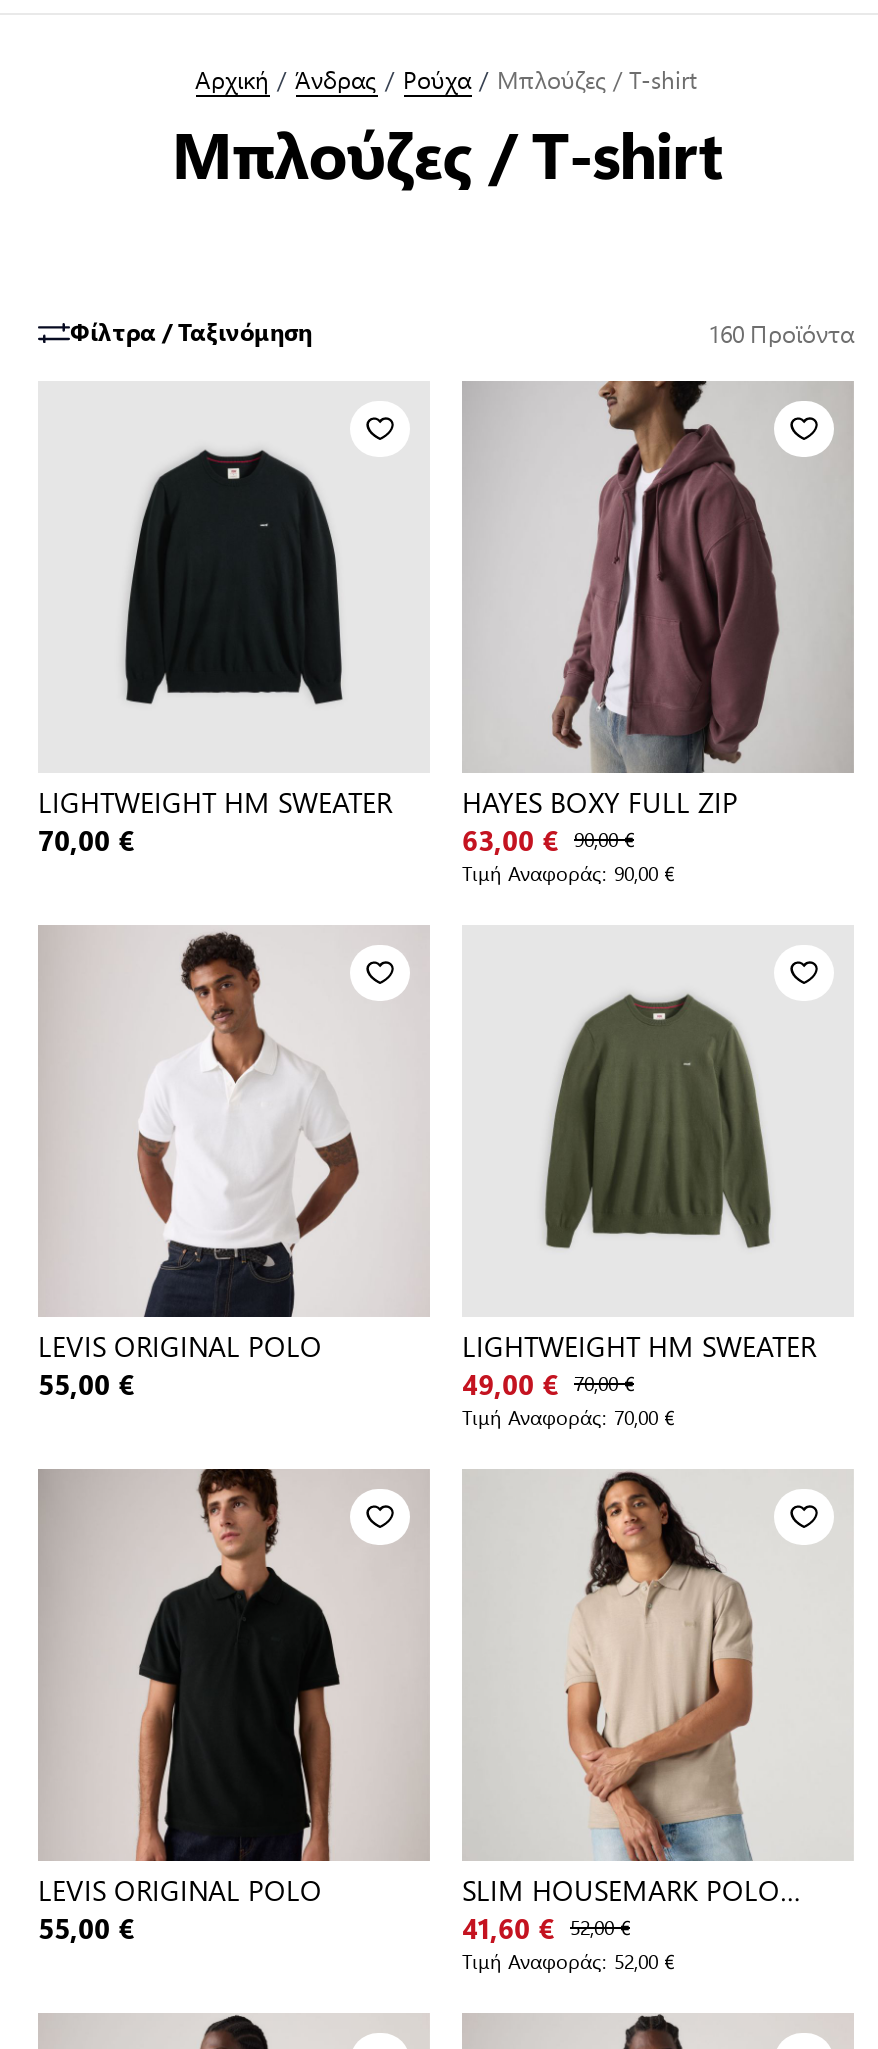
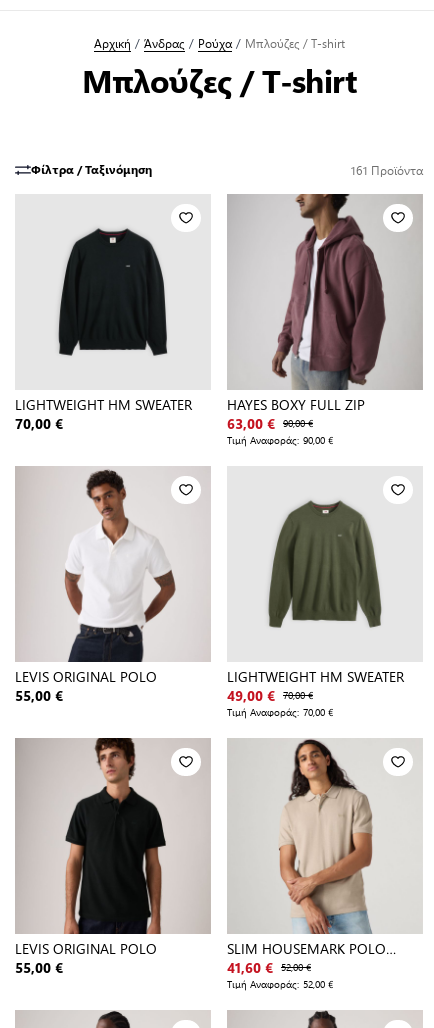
- 160 Προϊόντα
+ 161 Προϊόντα
